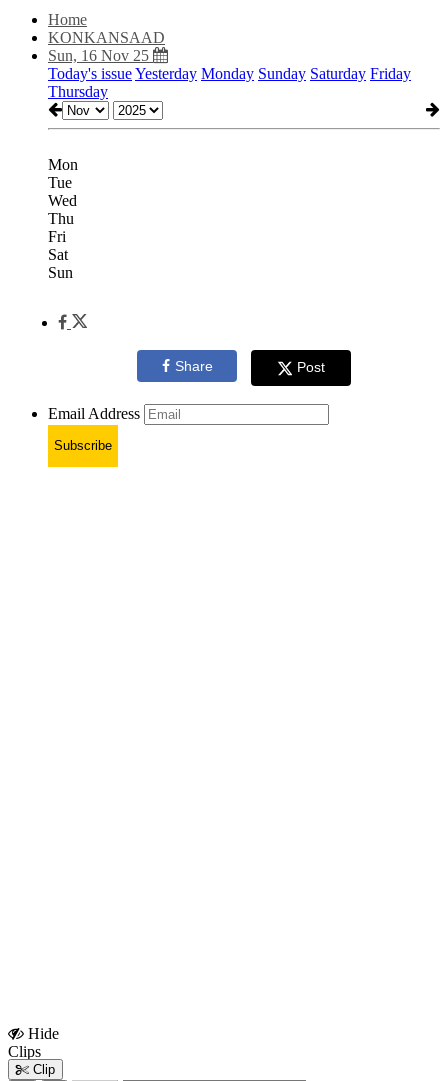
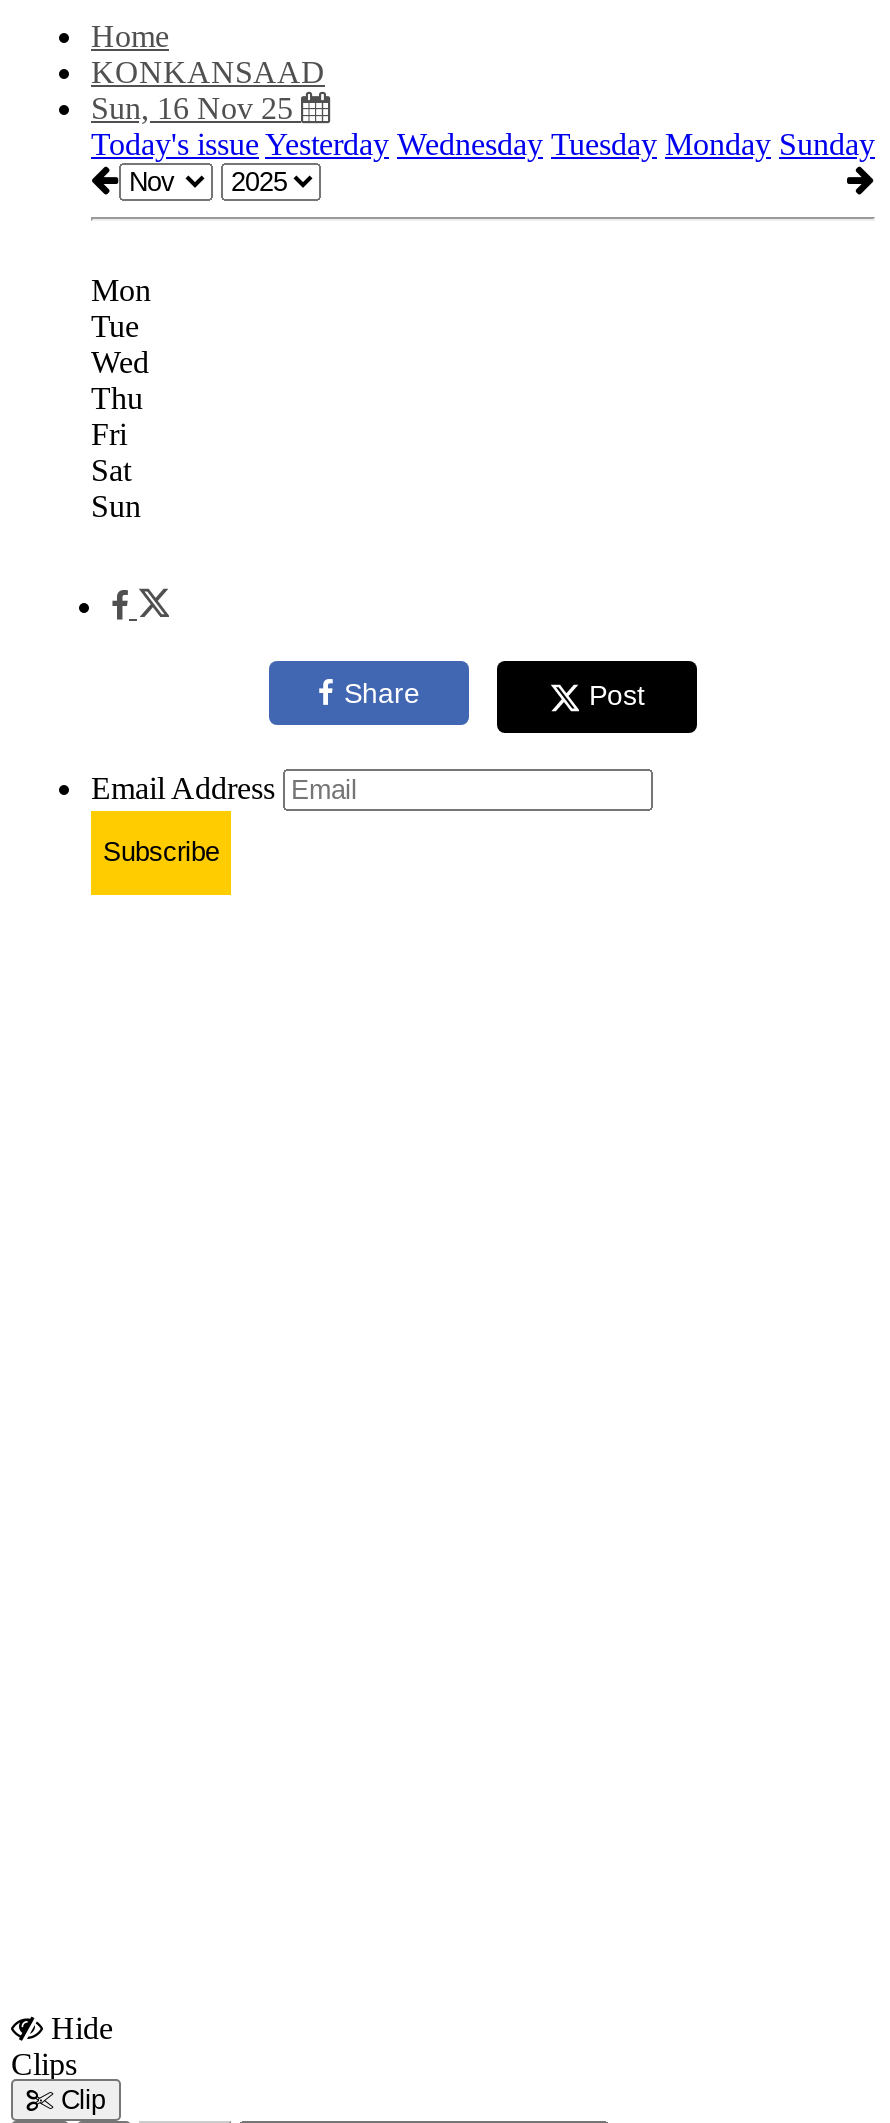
- Today's issue Yesterday Monday Sunday Saturday Friday
- Thursday
+ Today's issue Yesterday Wednesday Tuesday Monday Sunday
